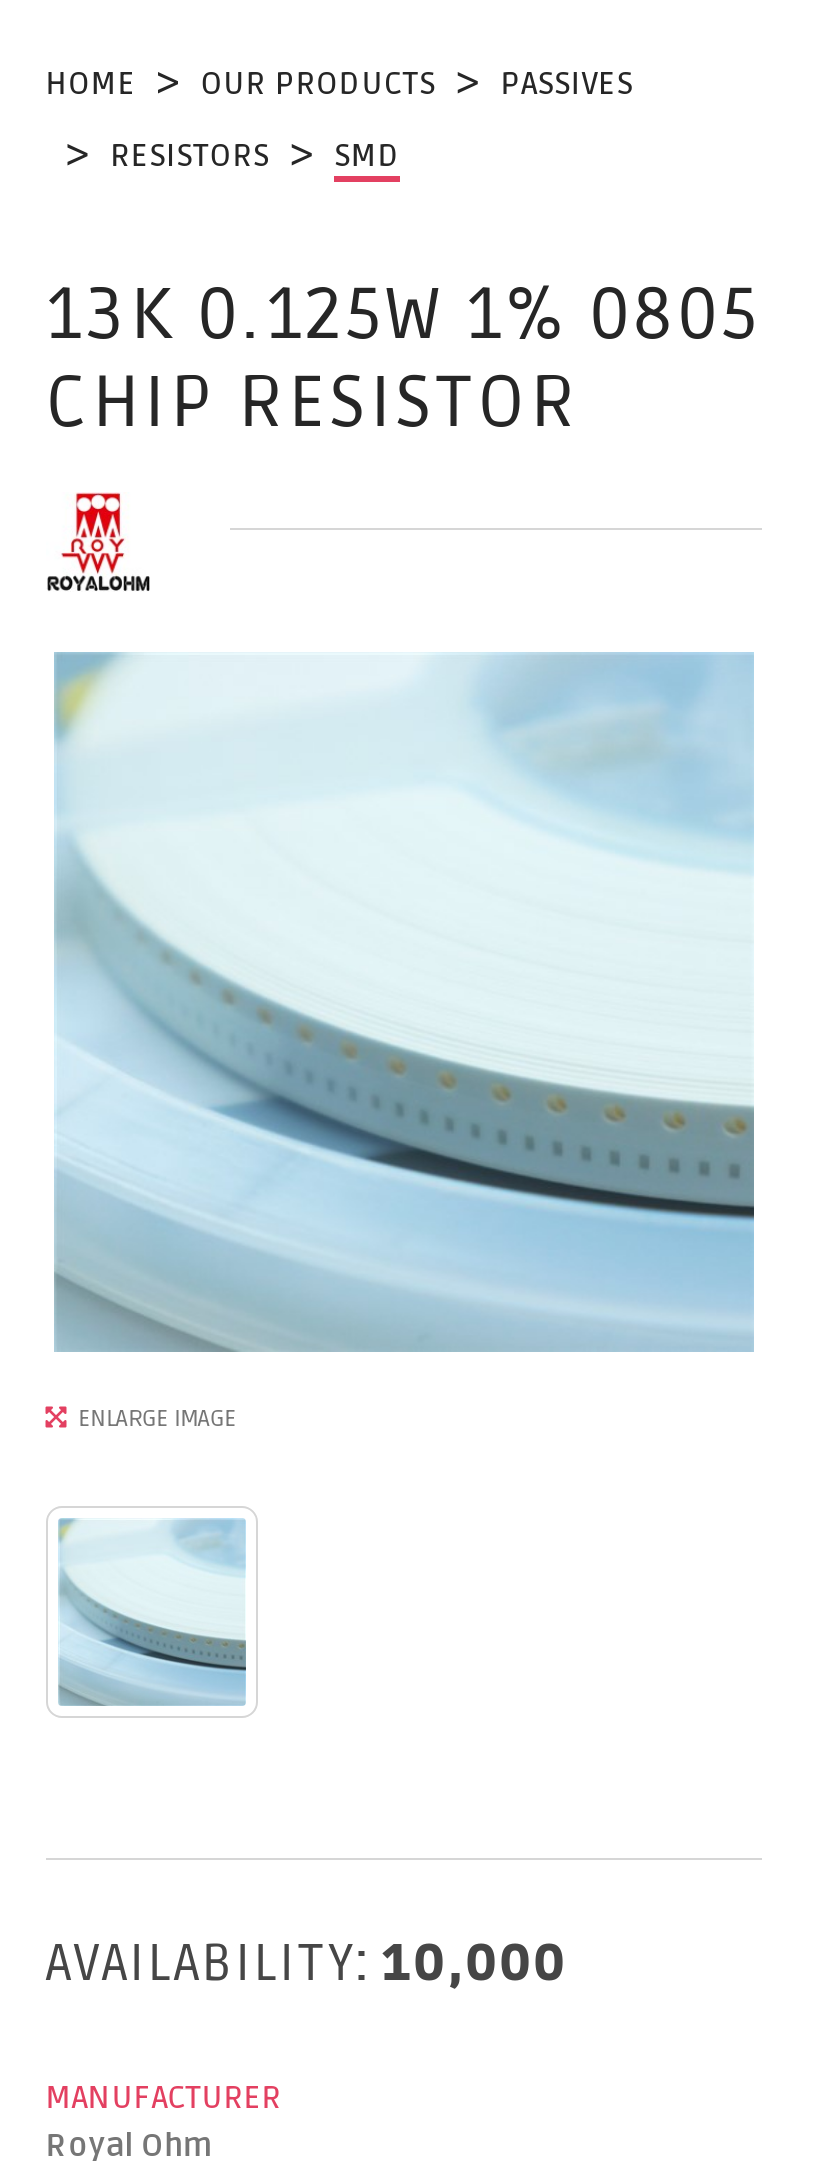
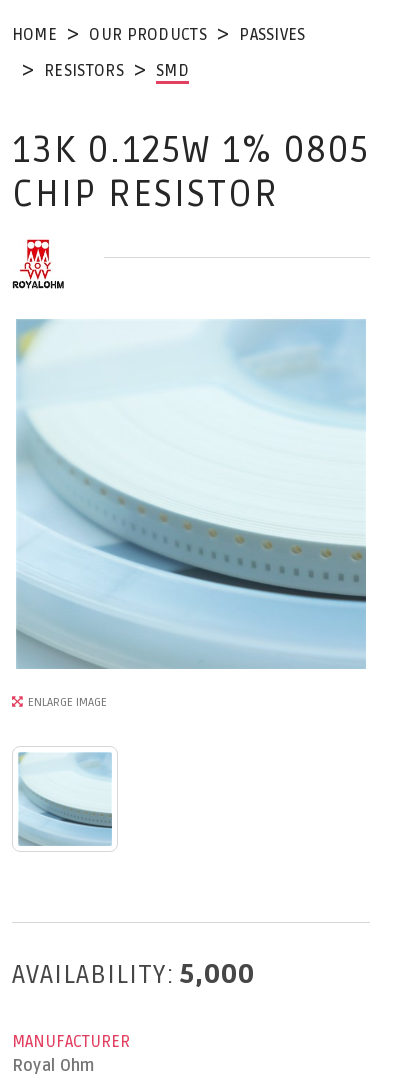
- AVAILABILITY: 10,000
+ AVAILABILITY: 5,000
